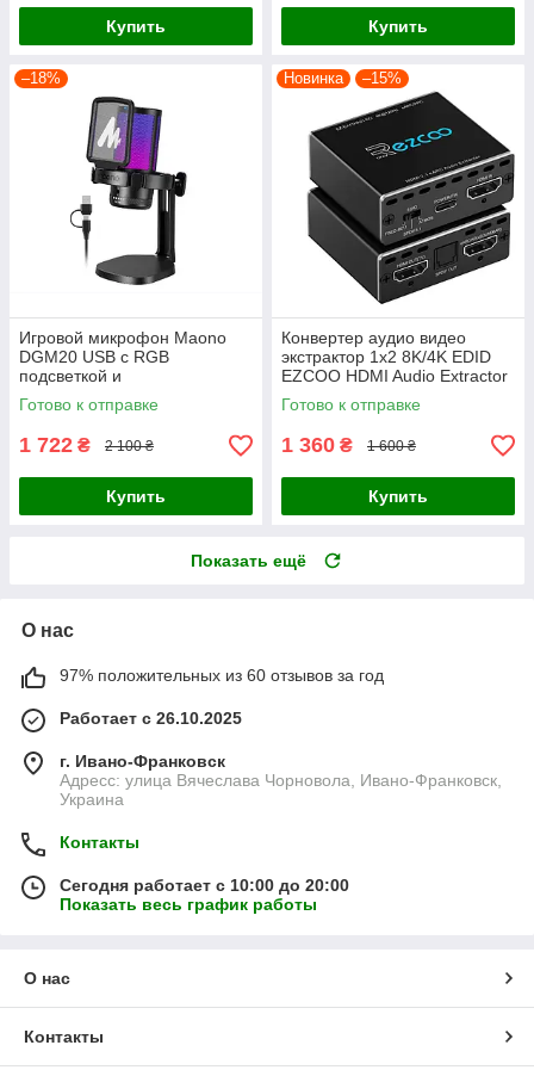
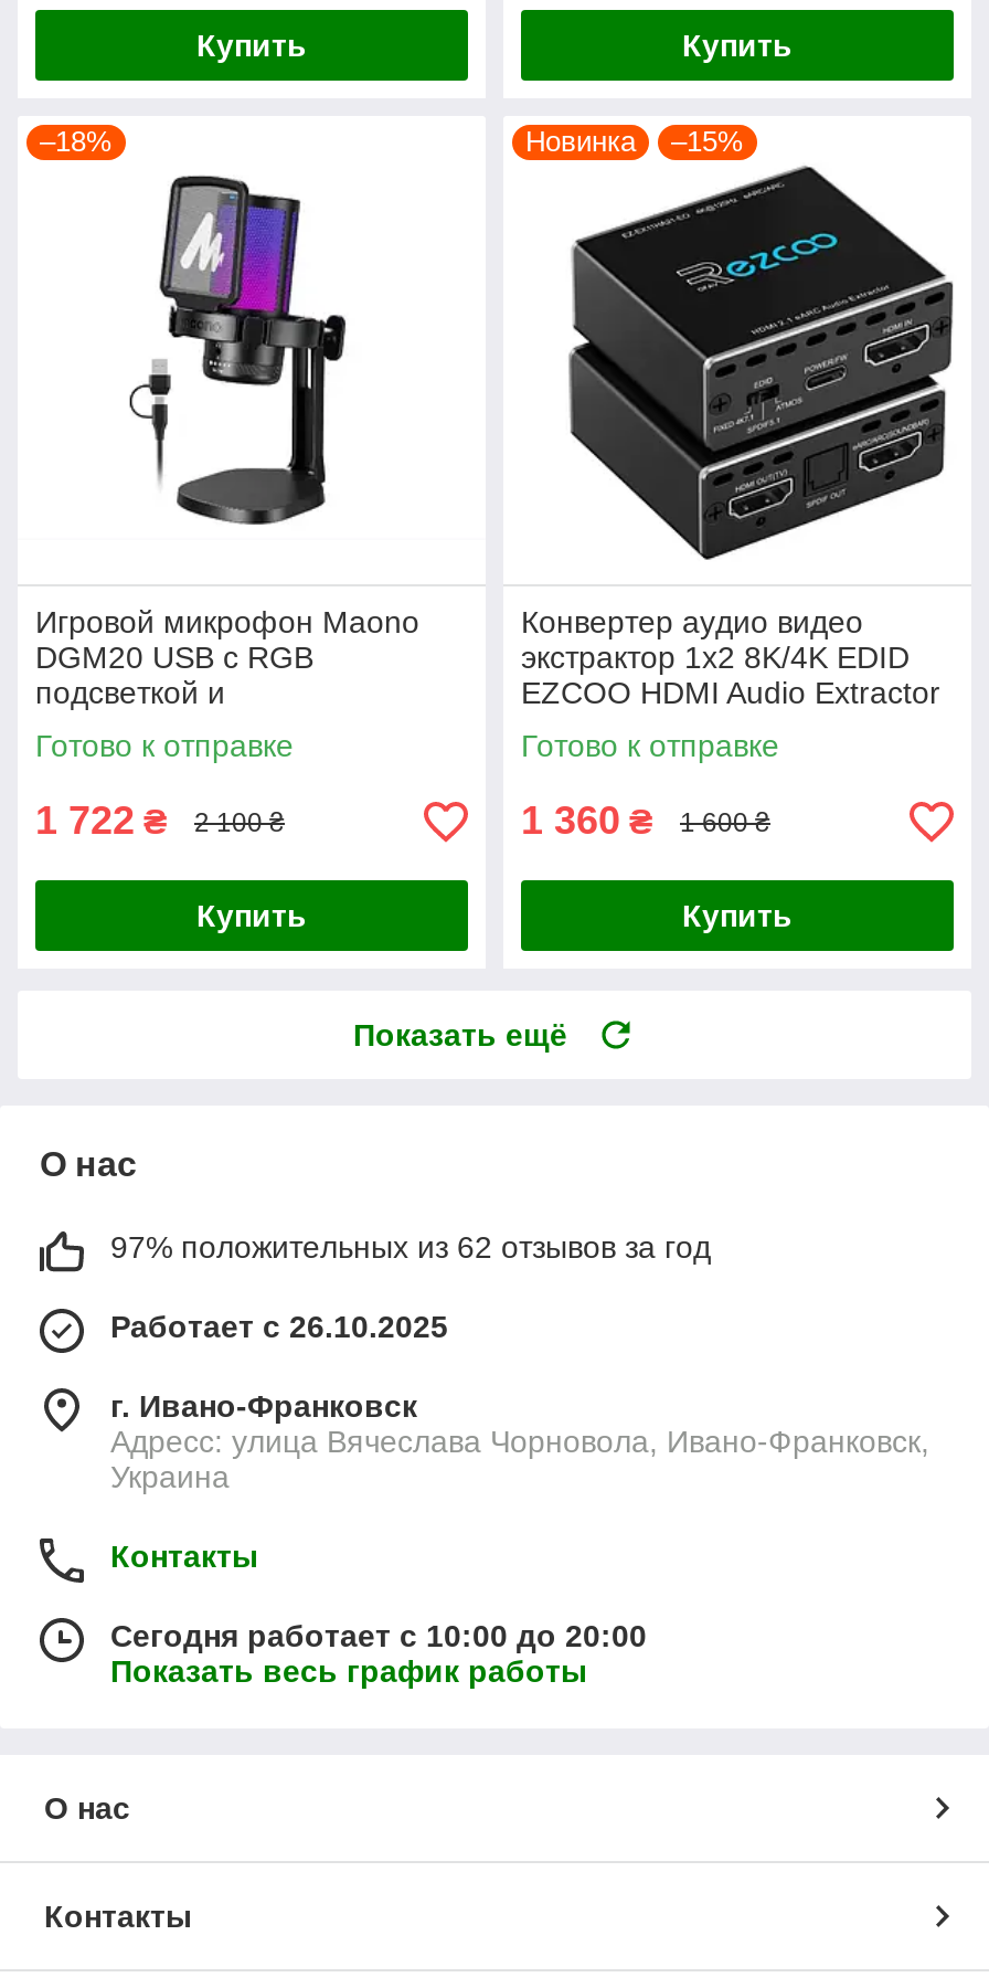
- 97% положительных из 60 отзывов за год
+ 97% положительных из 62 отзывов за год
